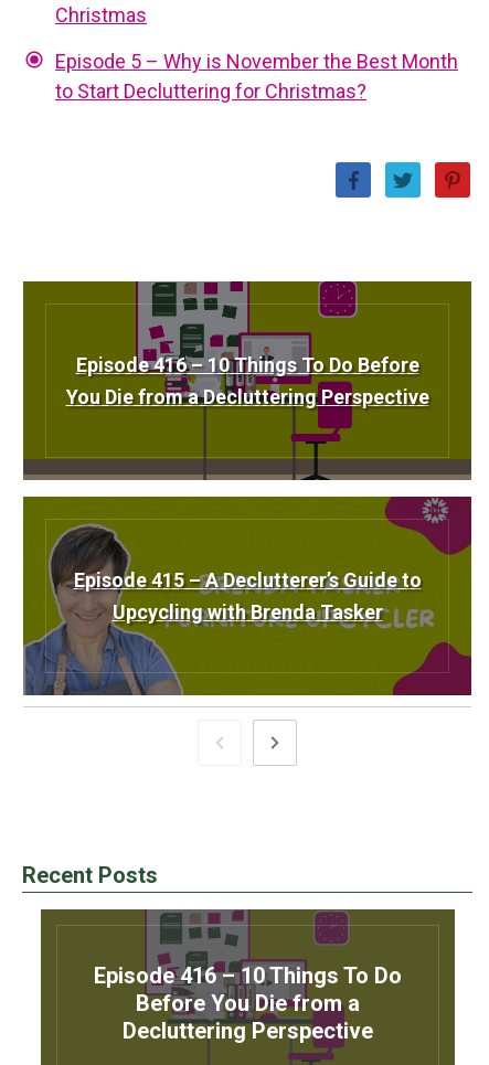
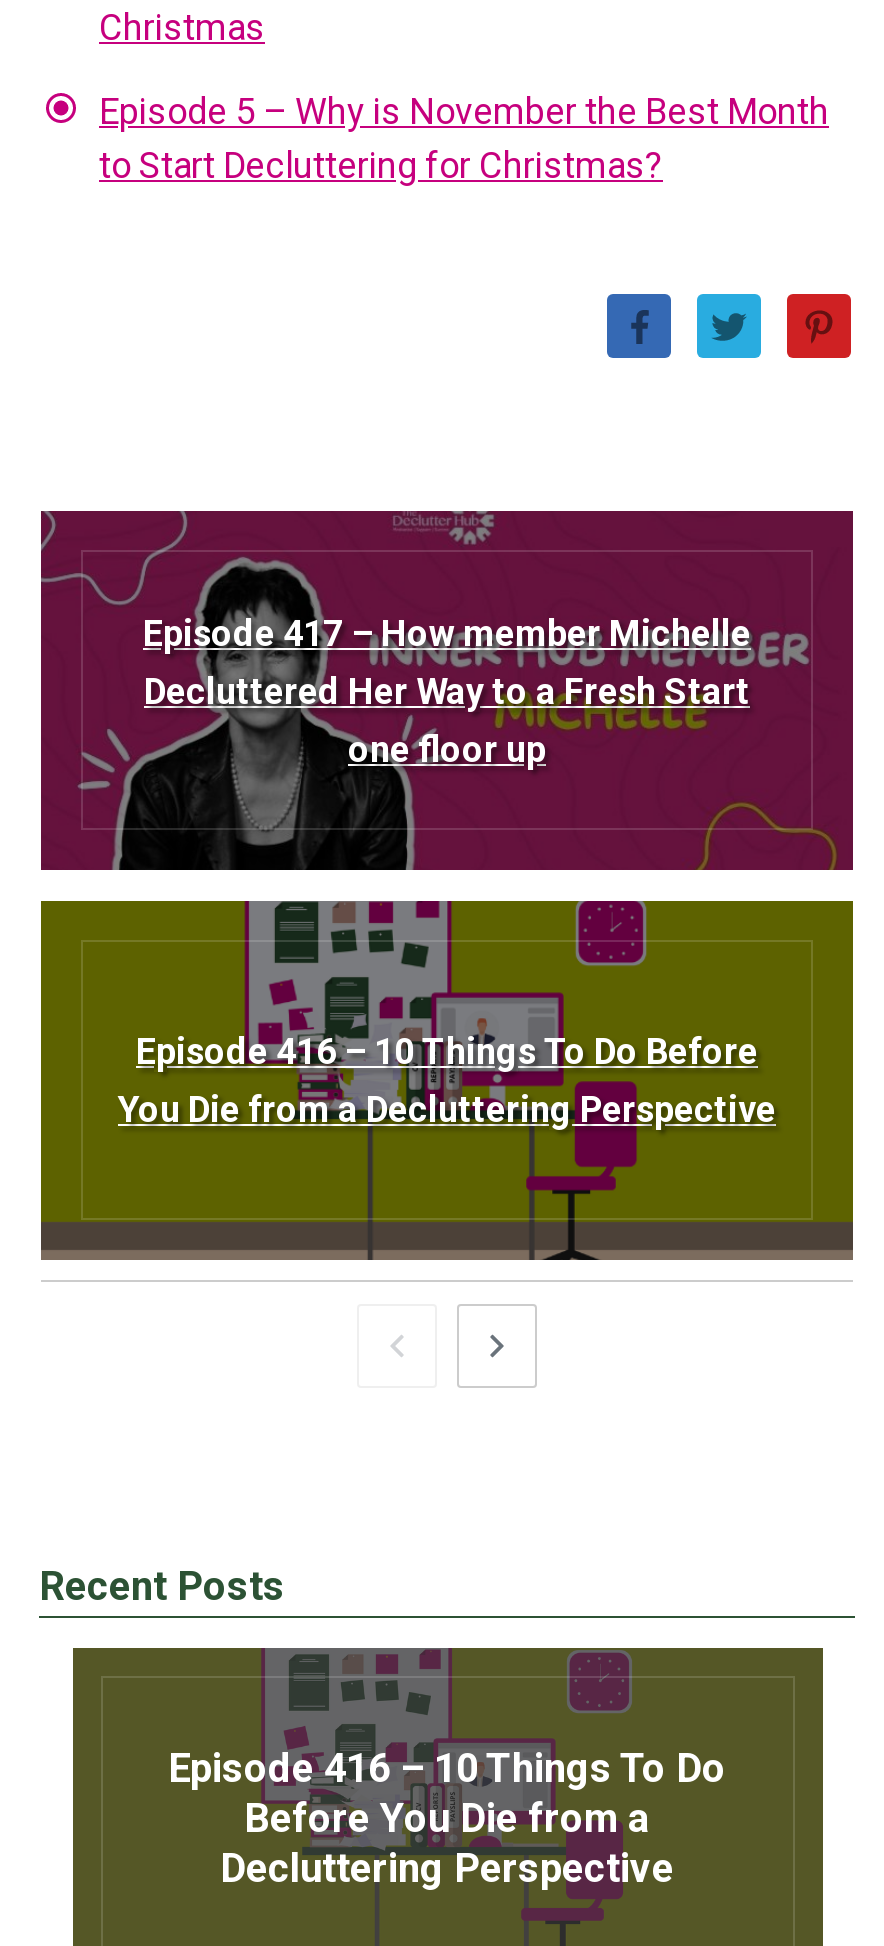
+ [image]
+ Episode 417 – How member Michelle
+ Decluttered Her Way to a Fresh Start
+ one floor up

moved down: Episode 416 – 10 Things To Do Before | You Die from a Decluttering Perspective

- [image]
- Episode 415 – A Declutterer’s Guide to
- Upcycling with Brenda Tasker
